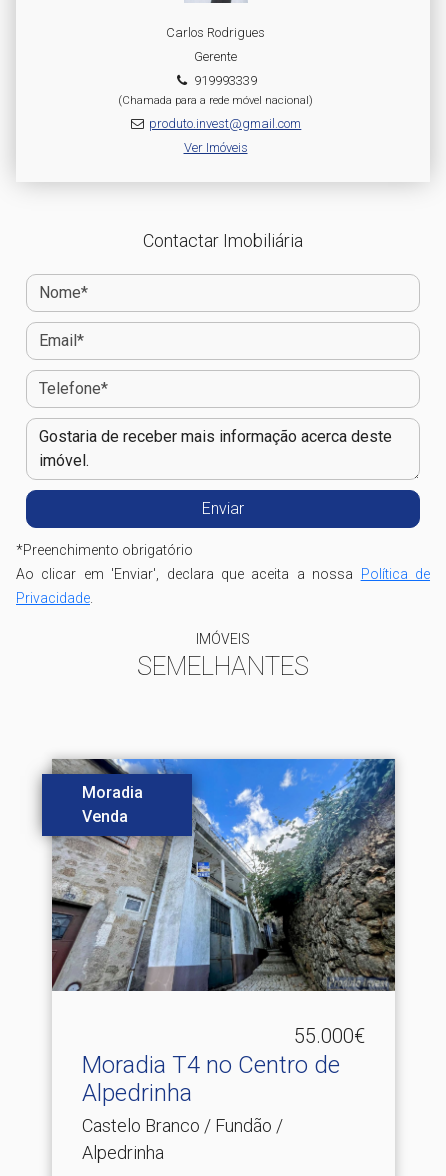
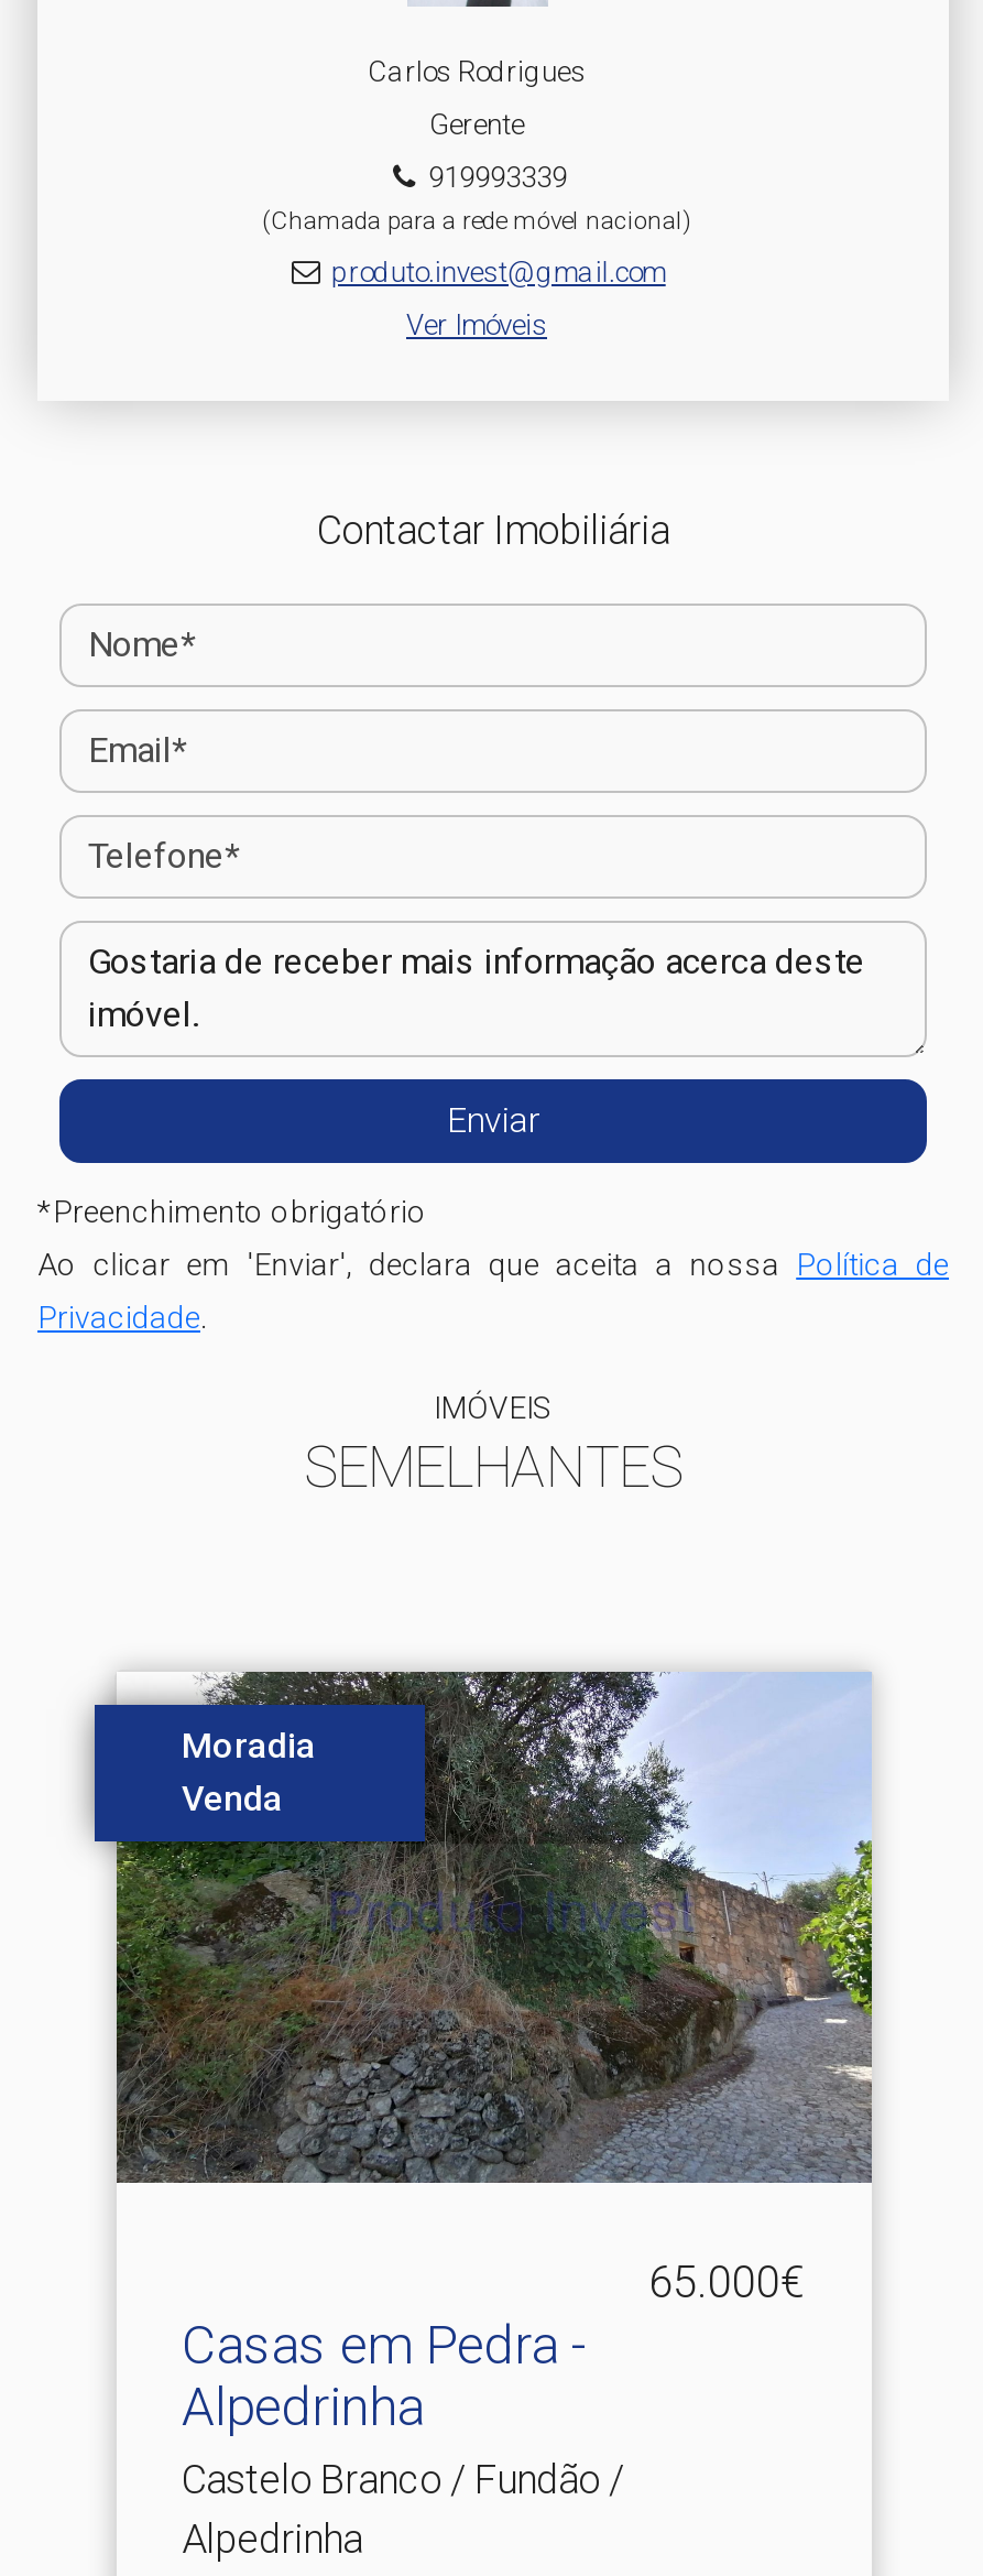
- [image]
- 55.000€
- Moradia T4 no Centro de
+ [image]
+ 65.000€
+ Casas em Pedra -
